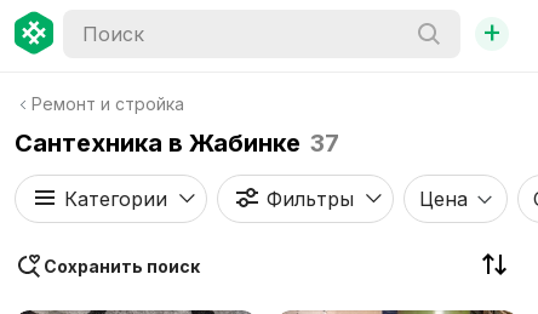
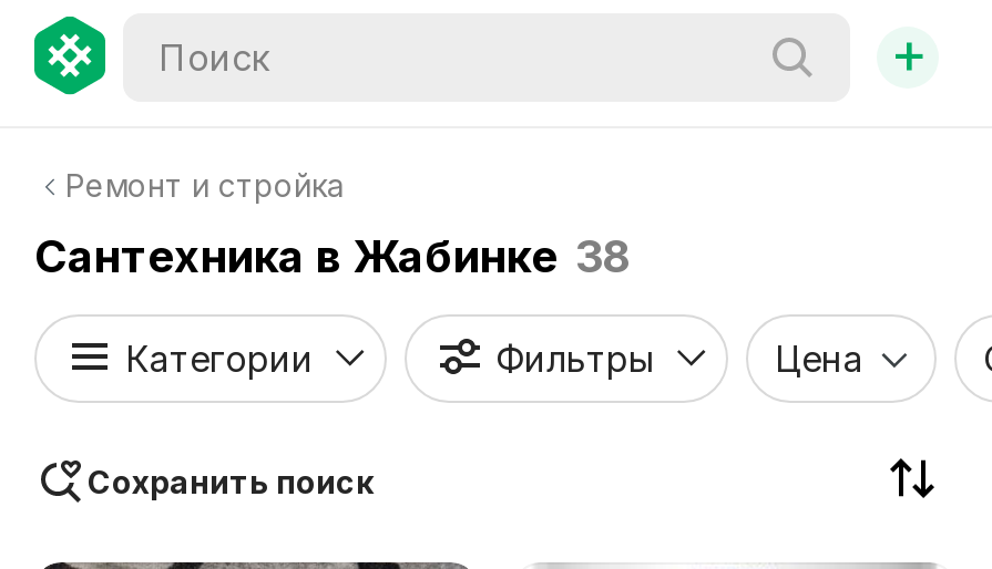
- Сантехника в Жабинке 37
+ Сантехника в Жабинке 38
